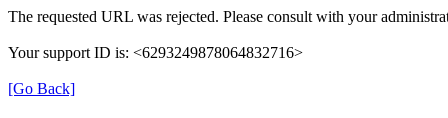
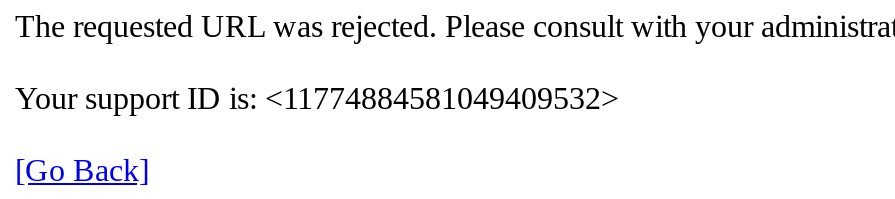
- Your support ID is: <6293249878064832716>
+ Your support ID is: <11774884581049409532>
